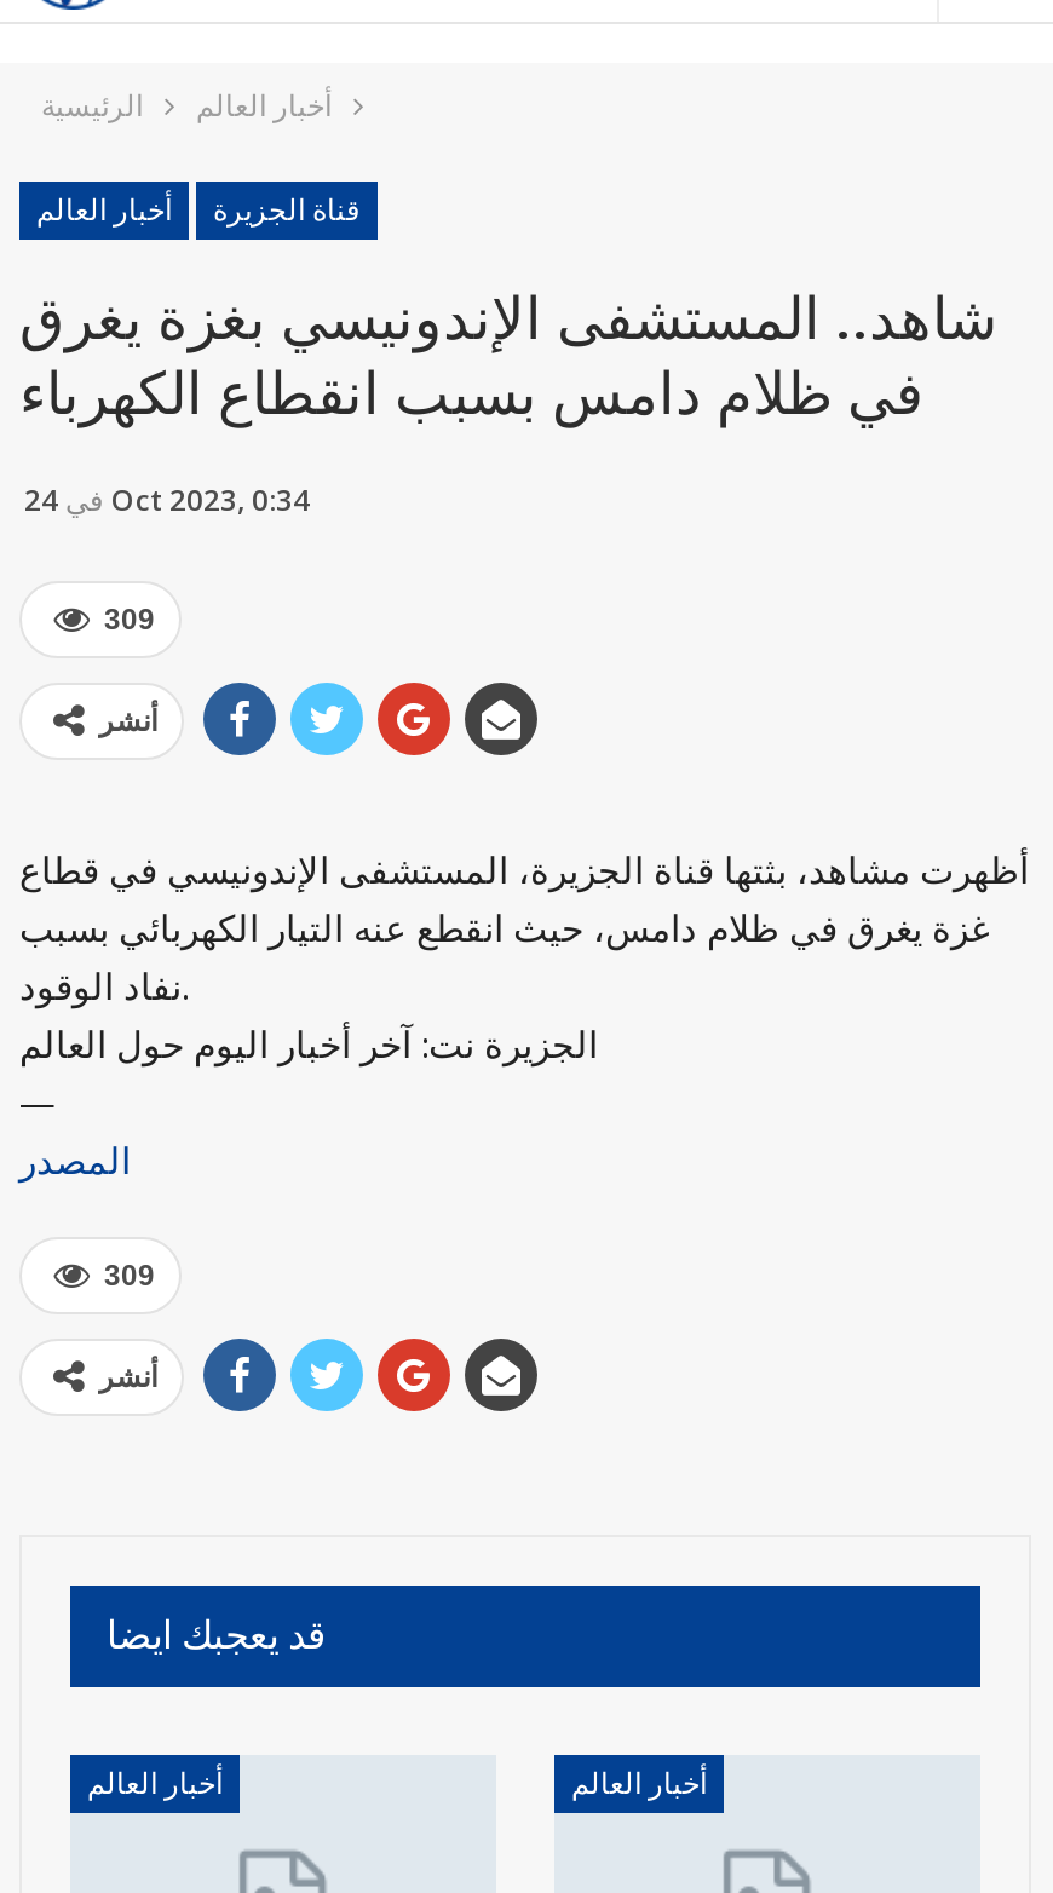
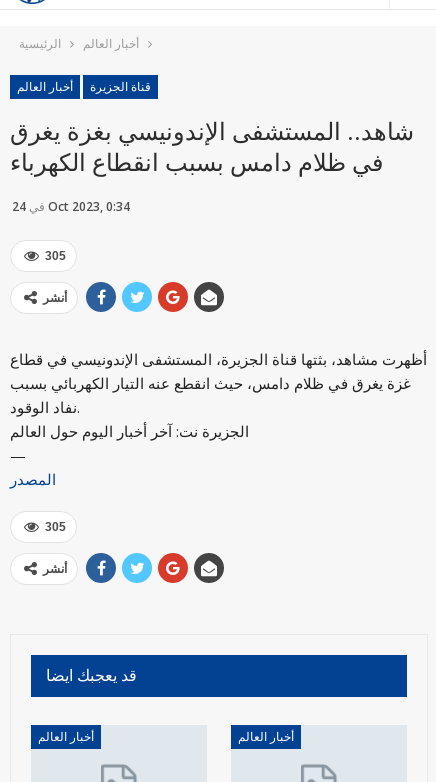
- 309
+ 305

- 309
+ 305
